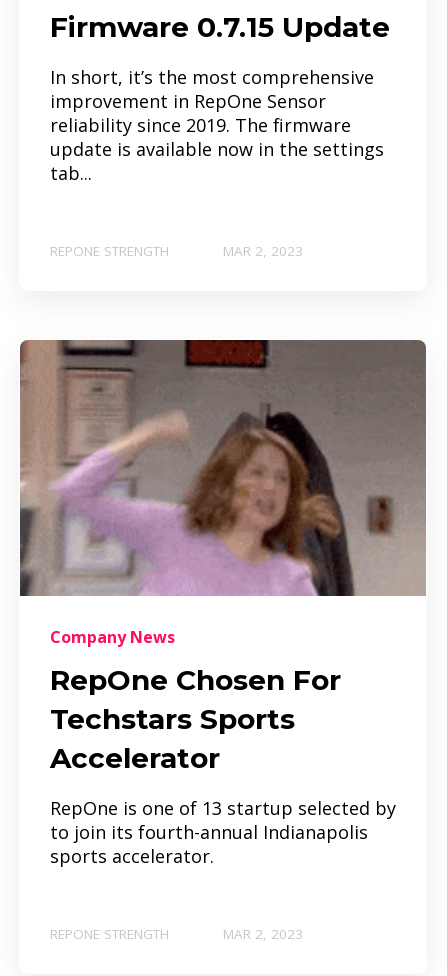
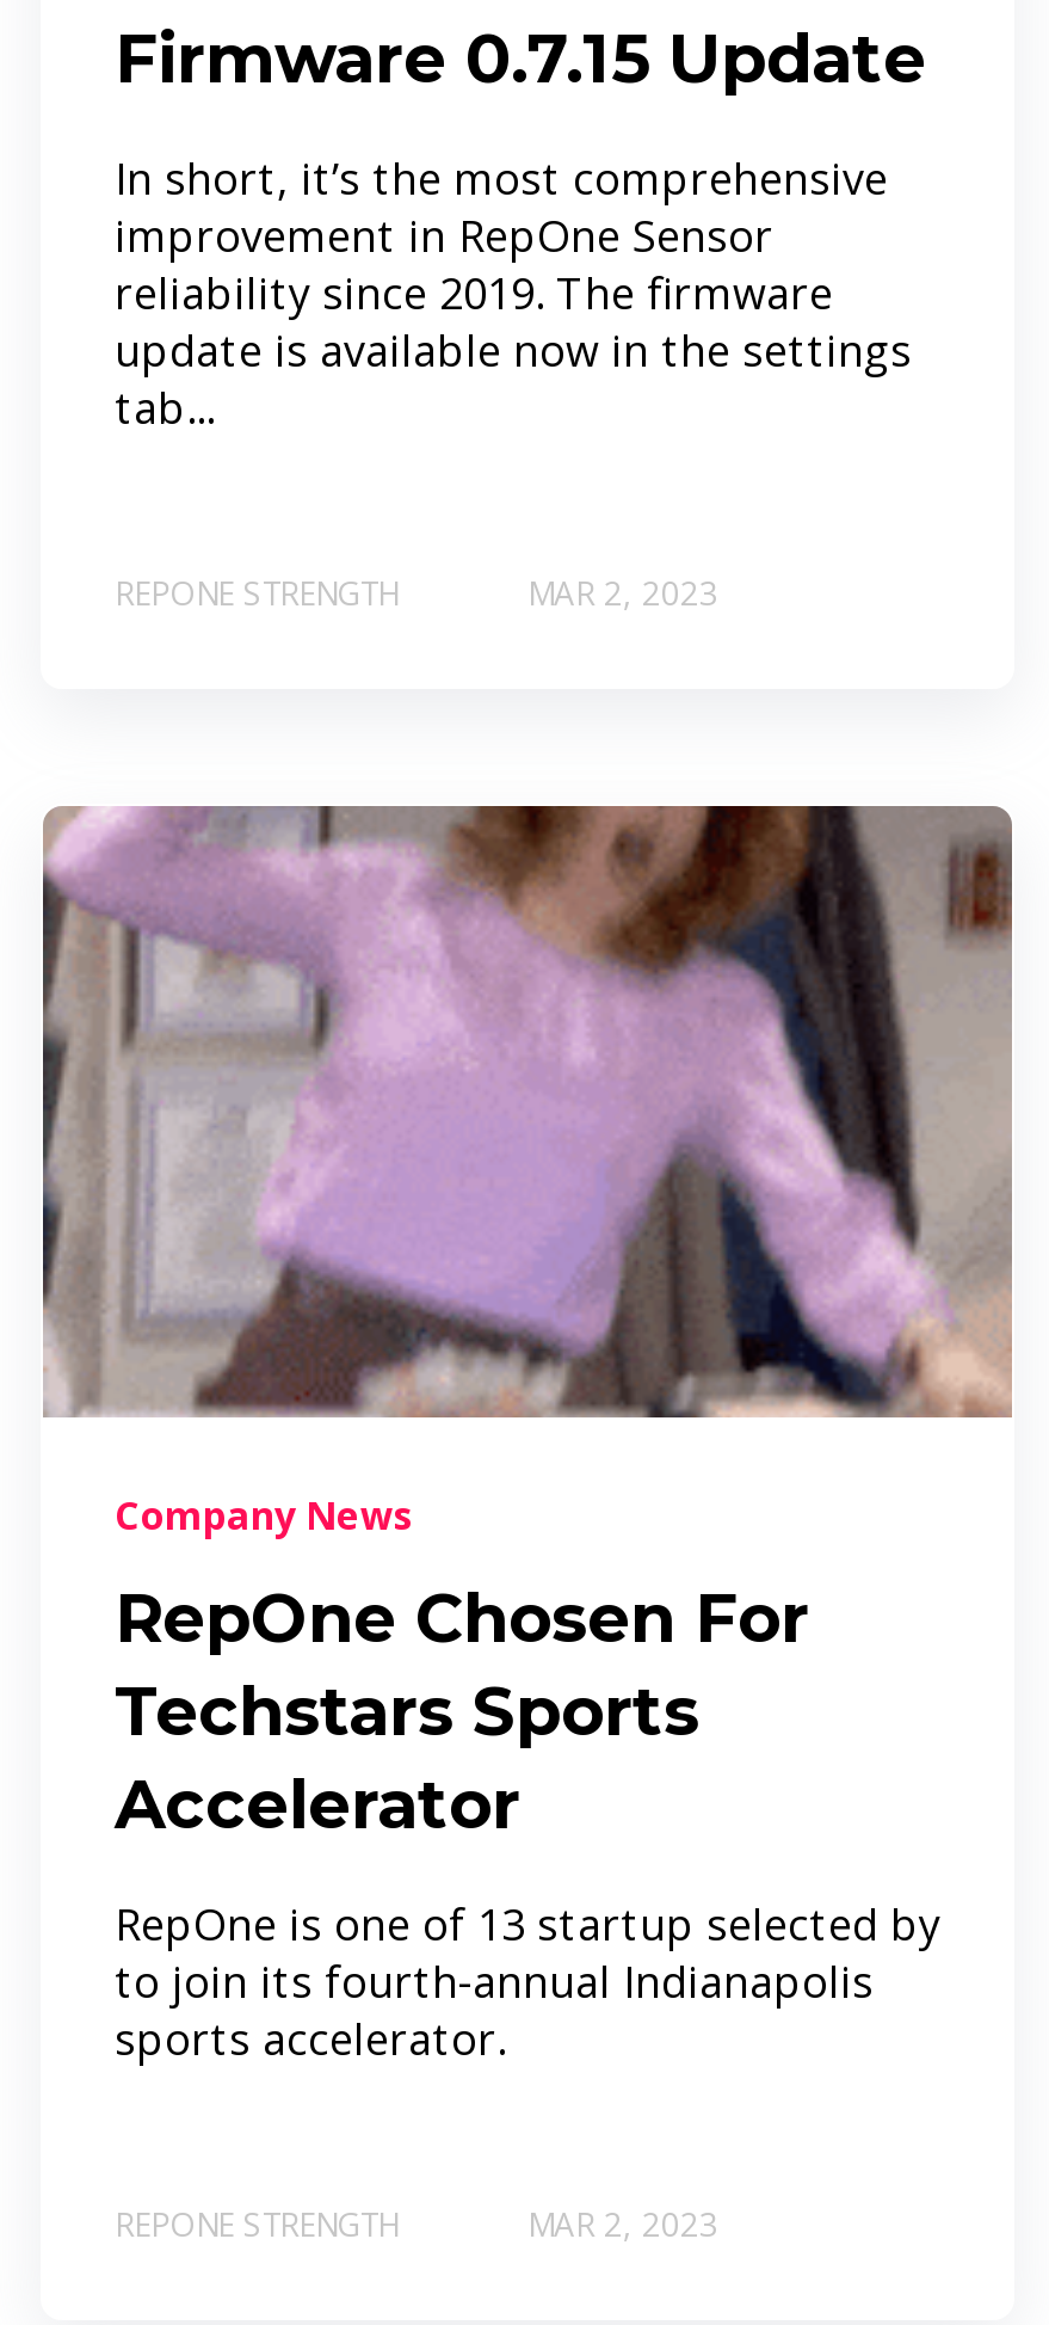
- [image]
+ [image]
